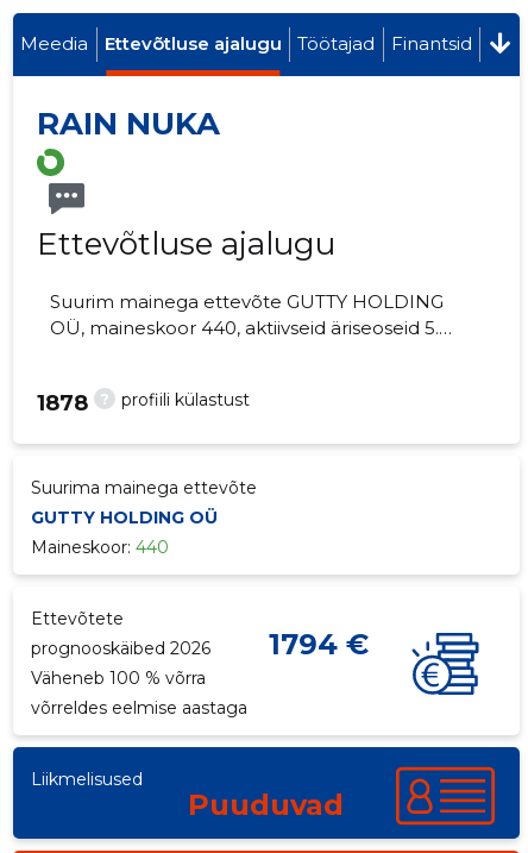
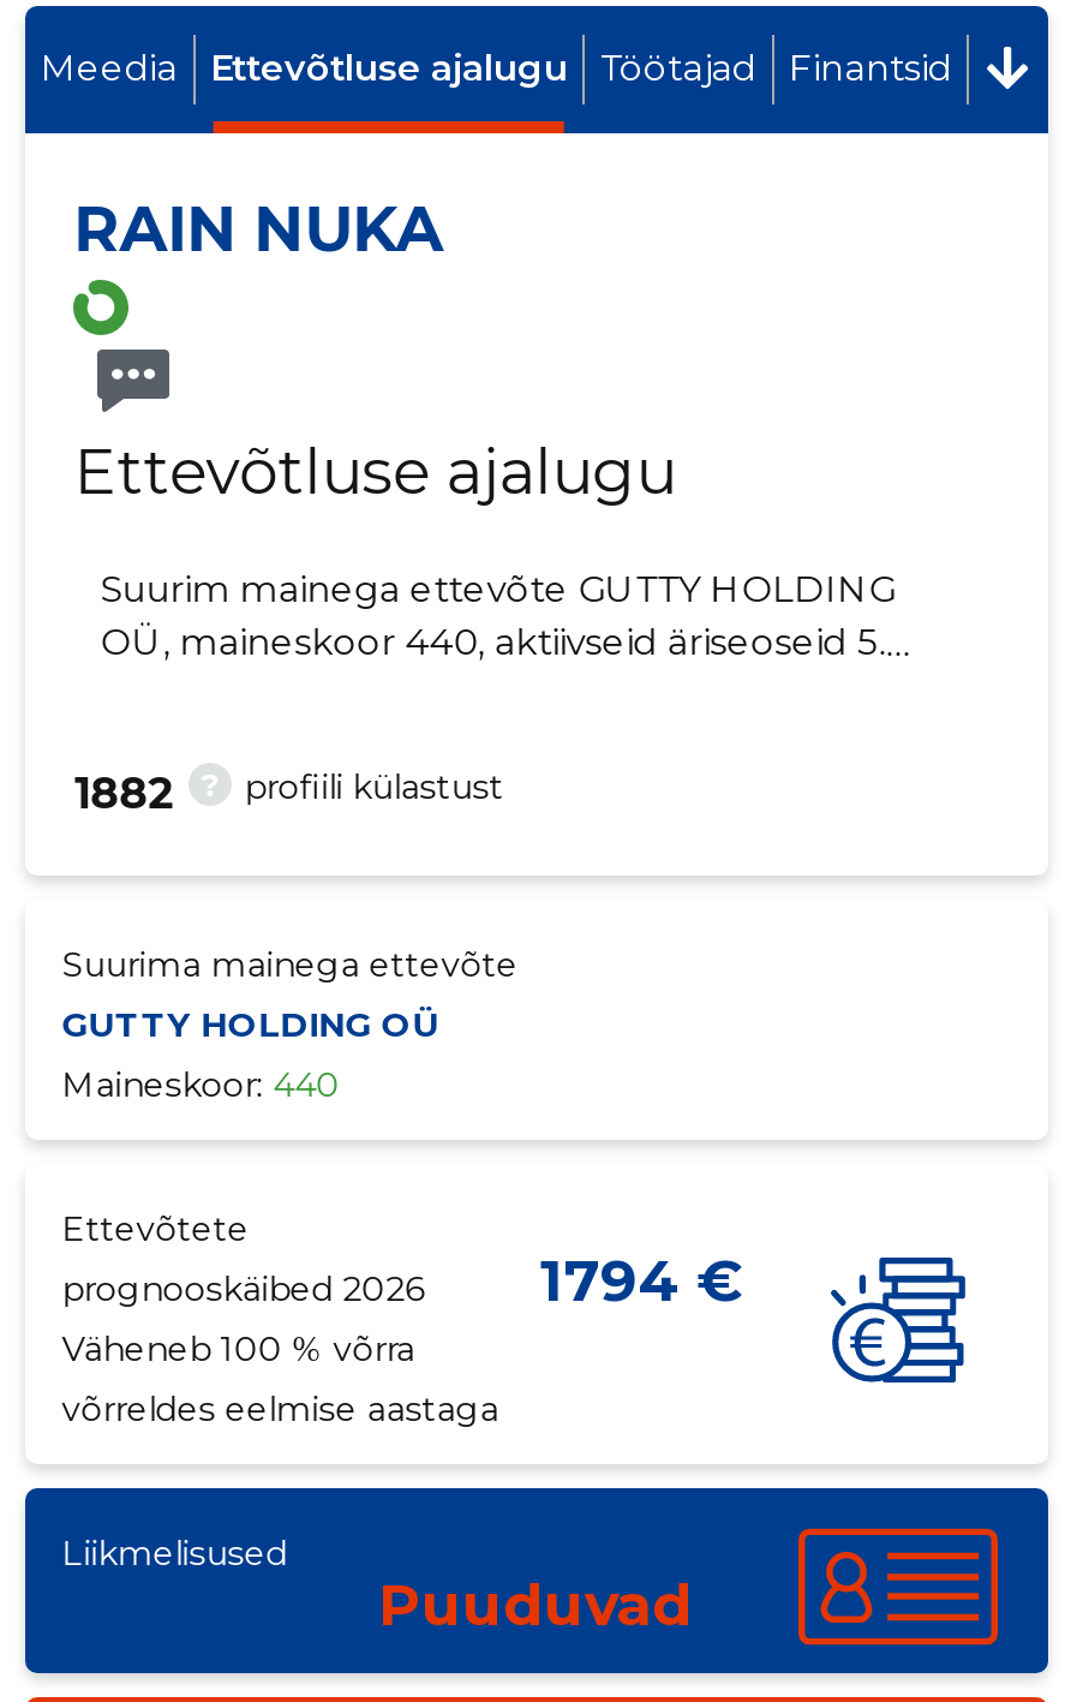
- 1878
+ 1882
